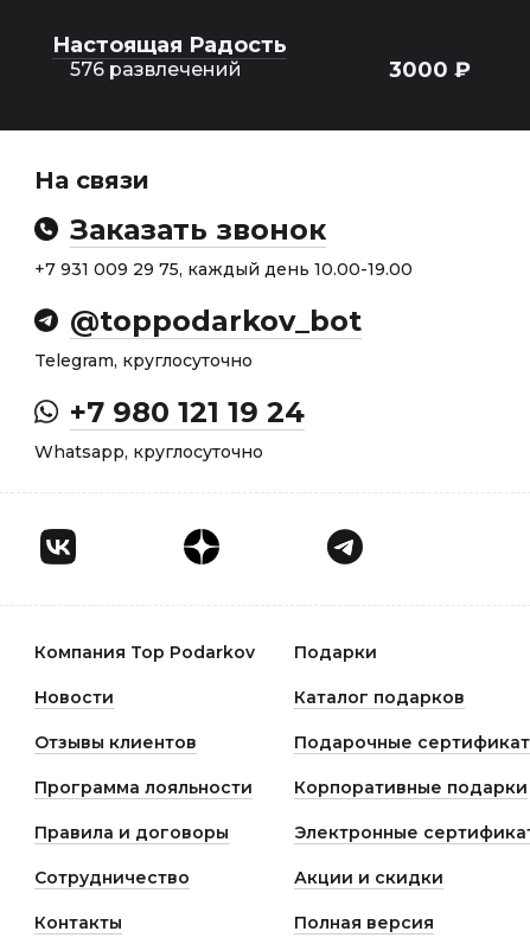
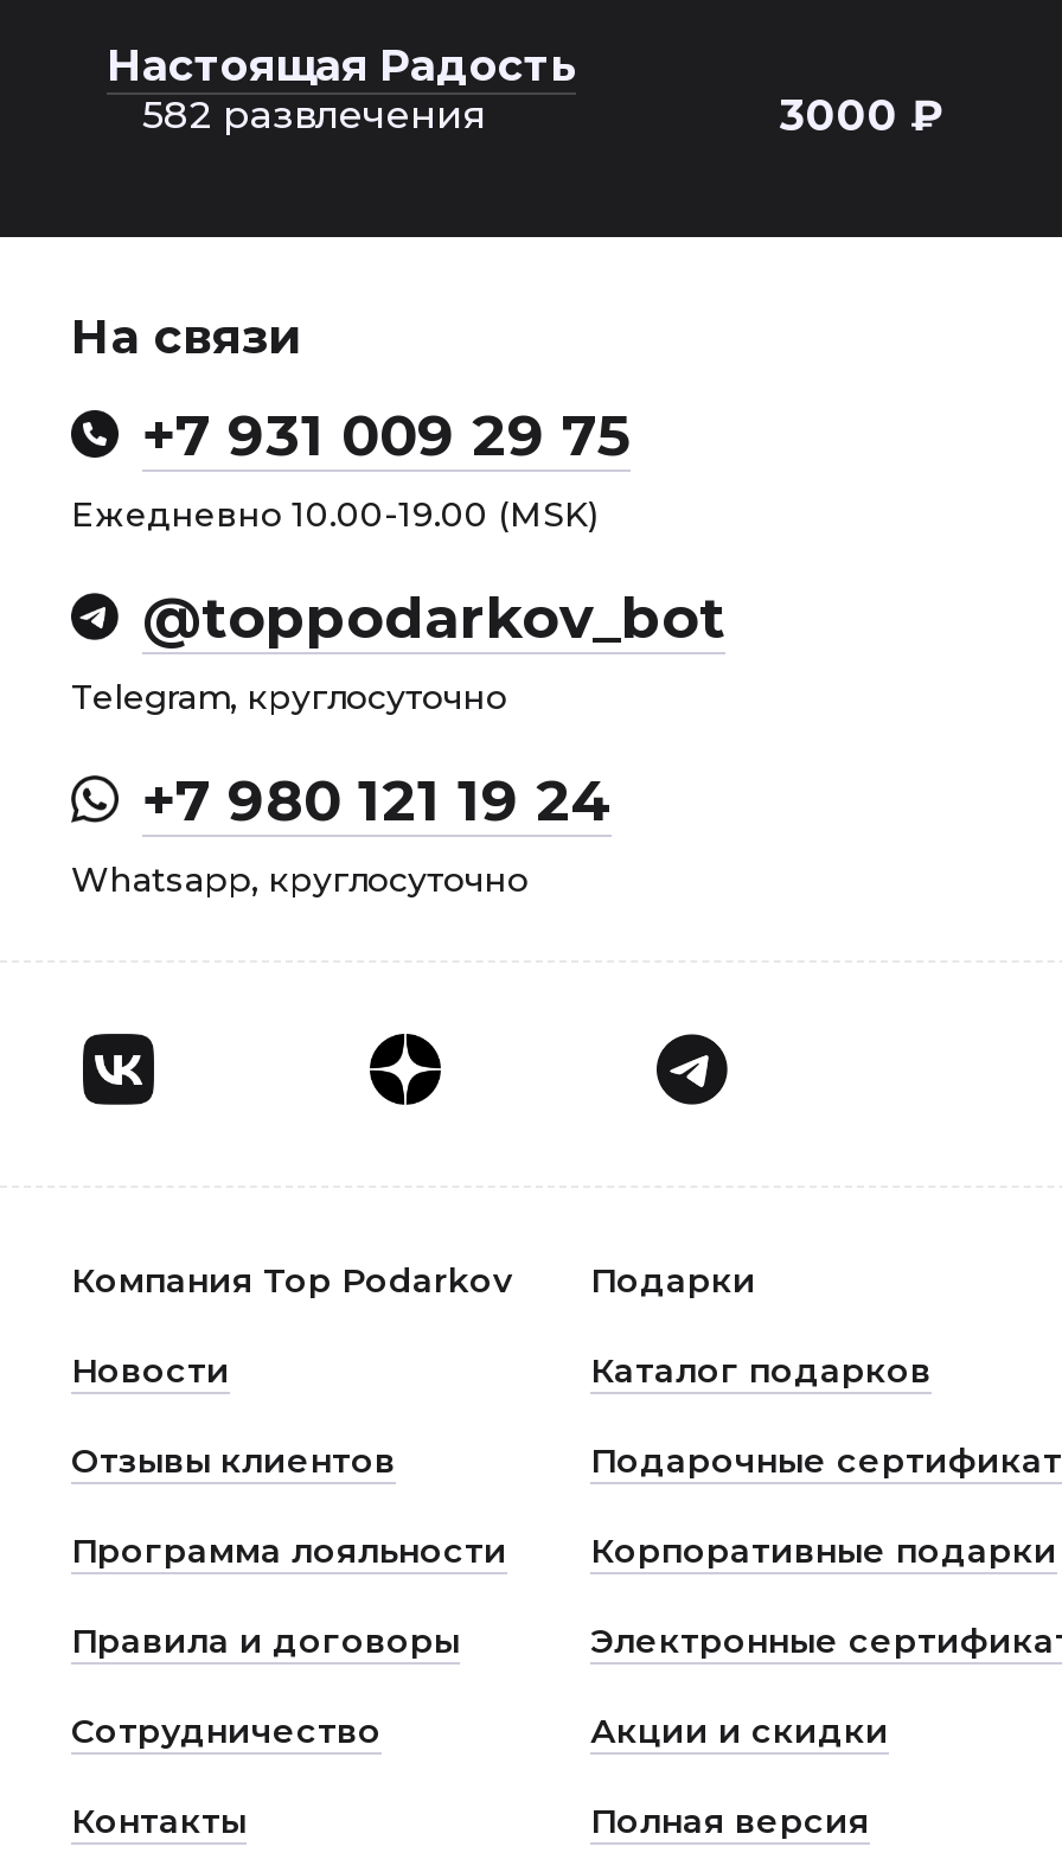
- 576 развлечений
+ 582 развлечения

- Заказать звонок
- +7 931 009 29 75, каждый день 10.00-19.00
+ +7 931 009 29 75
+ Ежедневно 10.00-19.00 (MSK)
